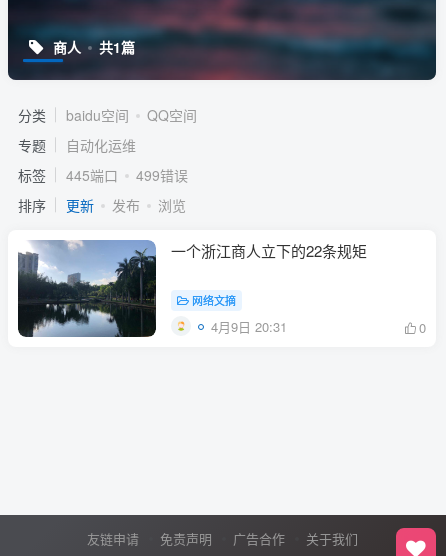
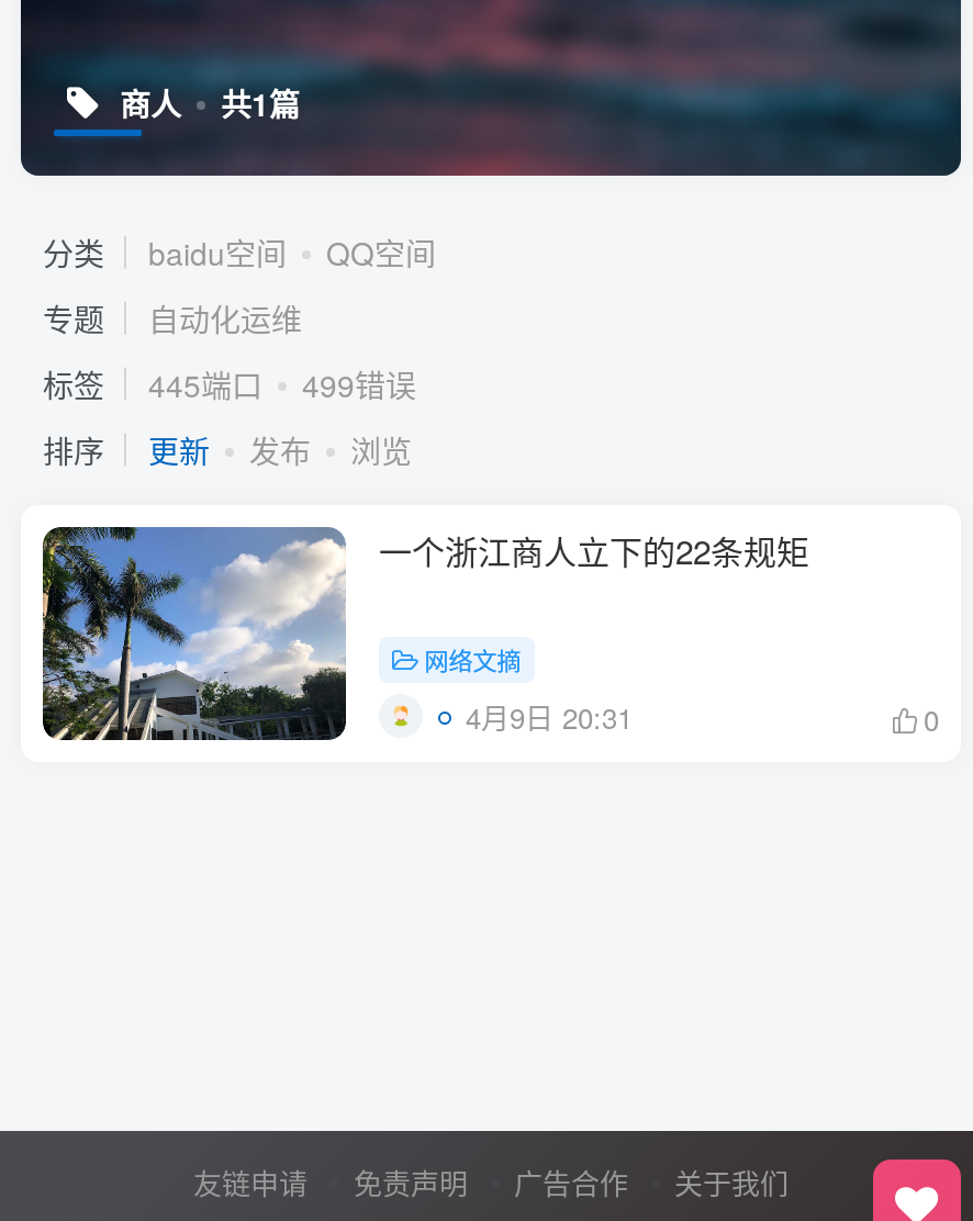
- [image]
+ [image]
